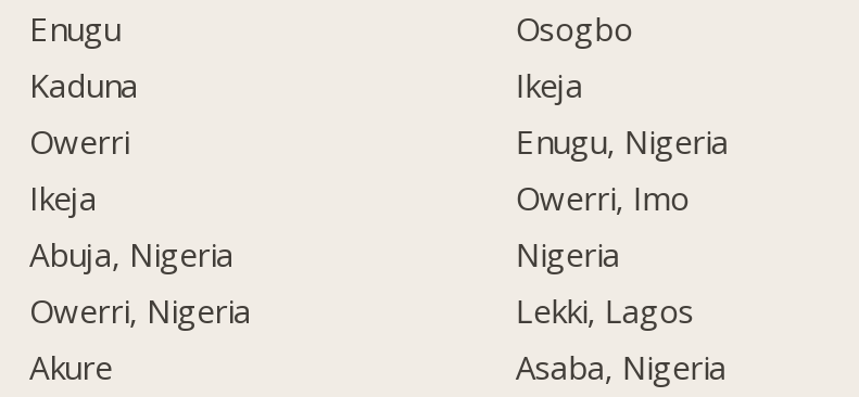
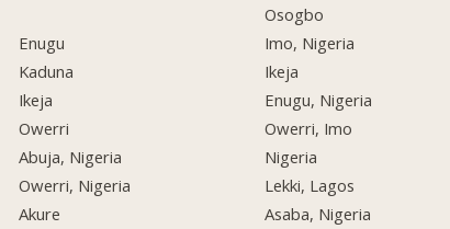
+ Imo, Nigeria

moved down: Owerri
